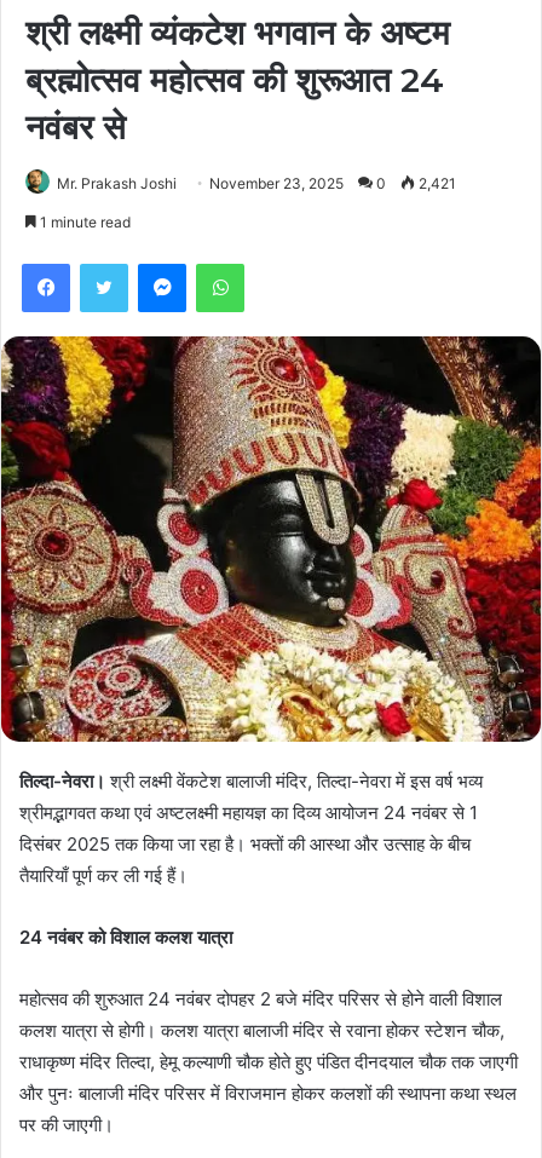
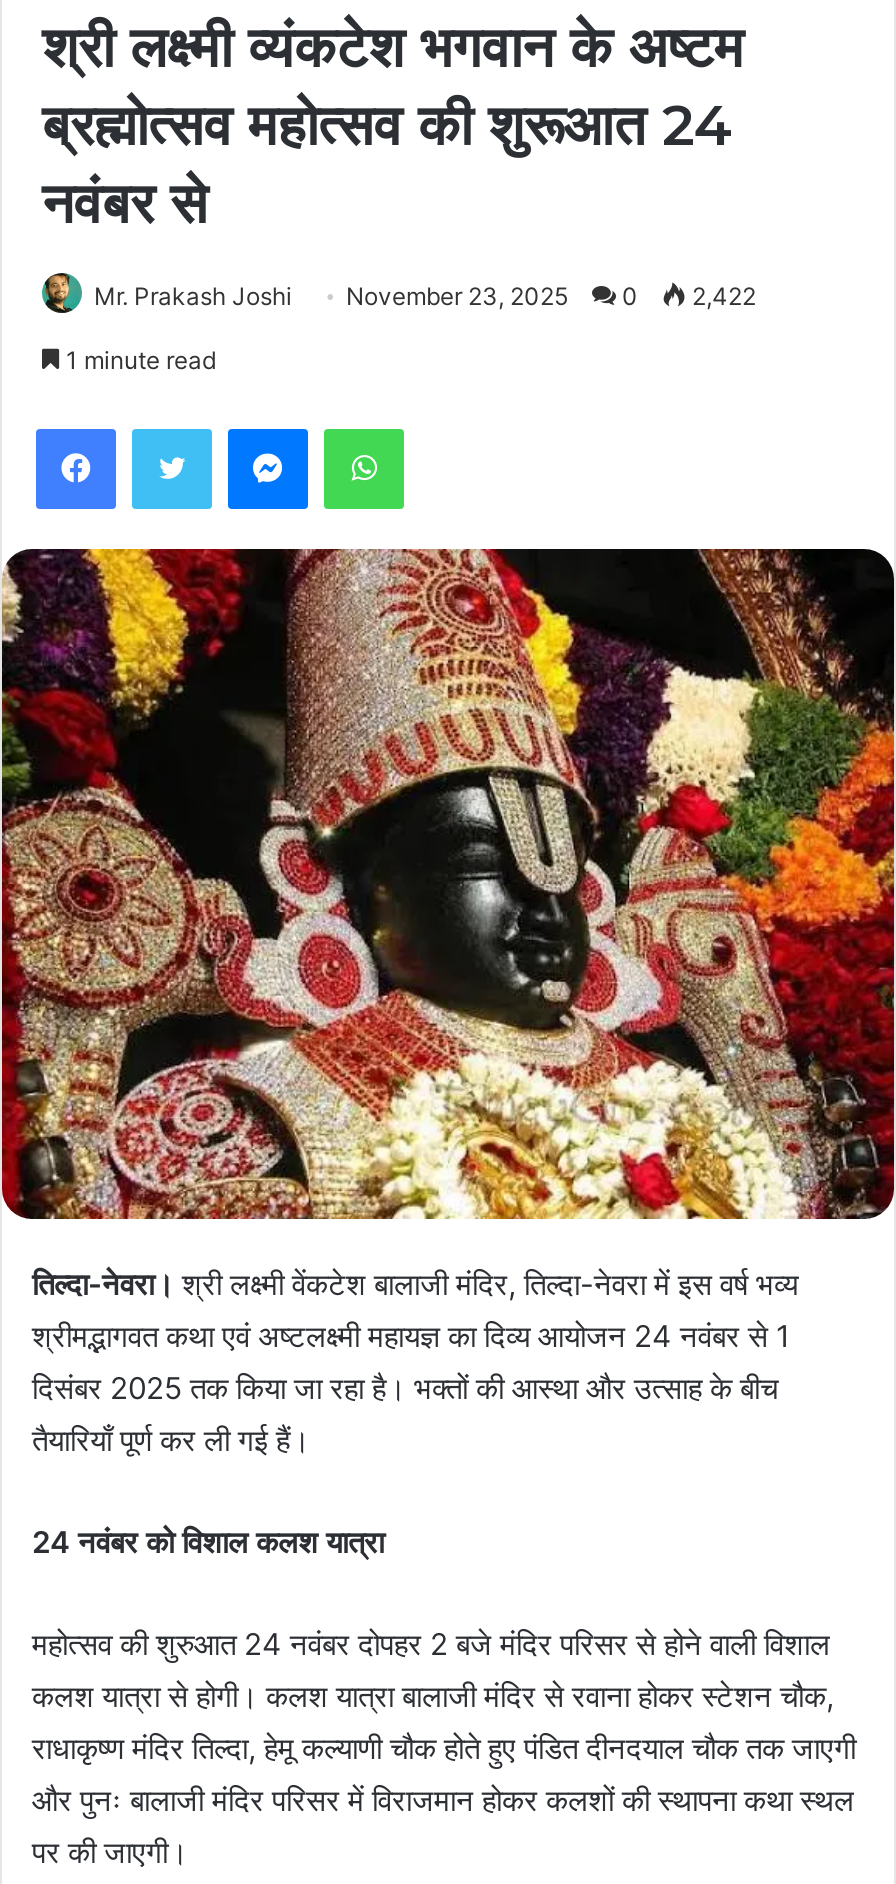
- Mr. Prakash Joshi November 23, 2025 0 2,421
+ Mr. Prakash Joshi November 23, 2025 0 2,422
